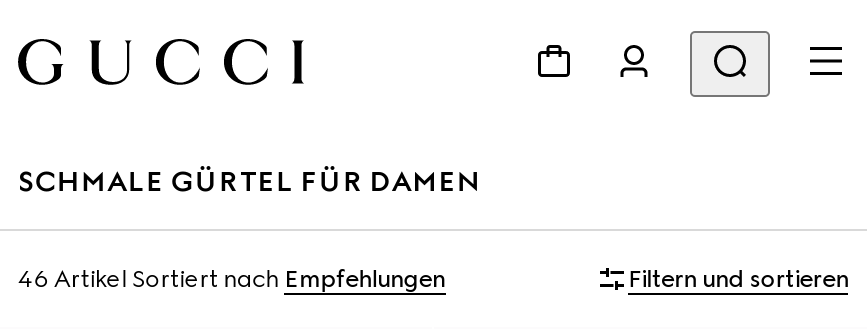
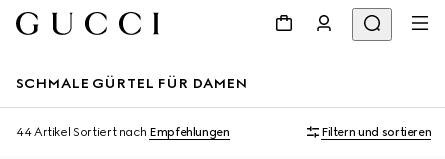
- 46 Artikel Sortiert nach Empfehlungen
+ 44 Artikel Sortiert nach Empfehlungen
